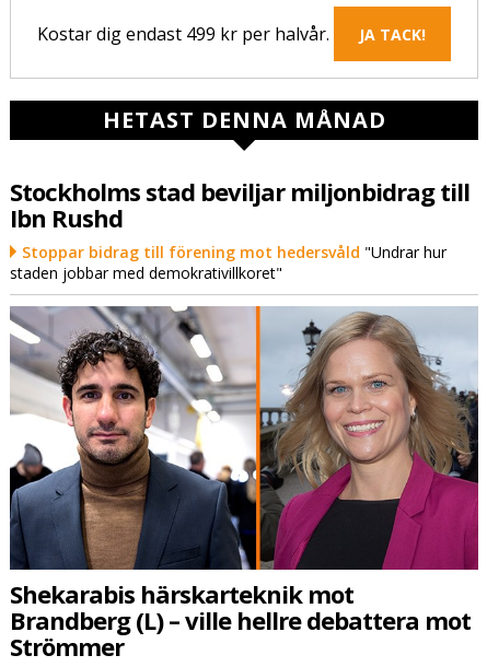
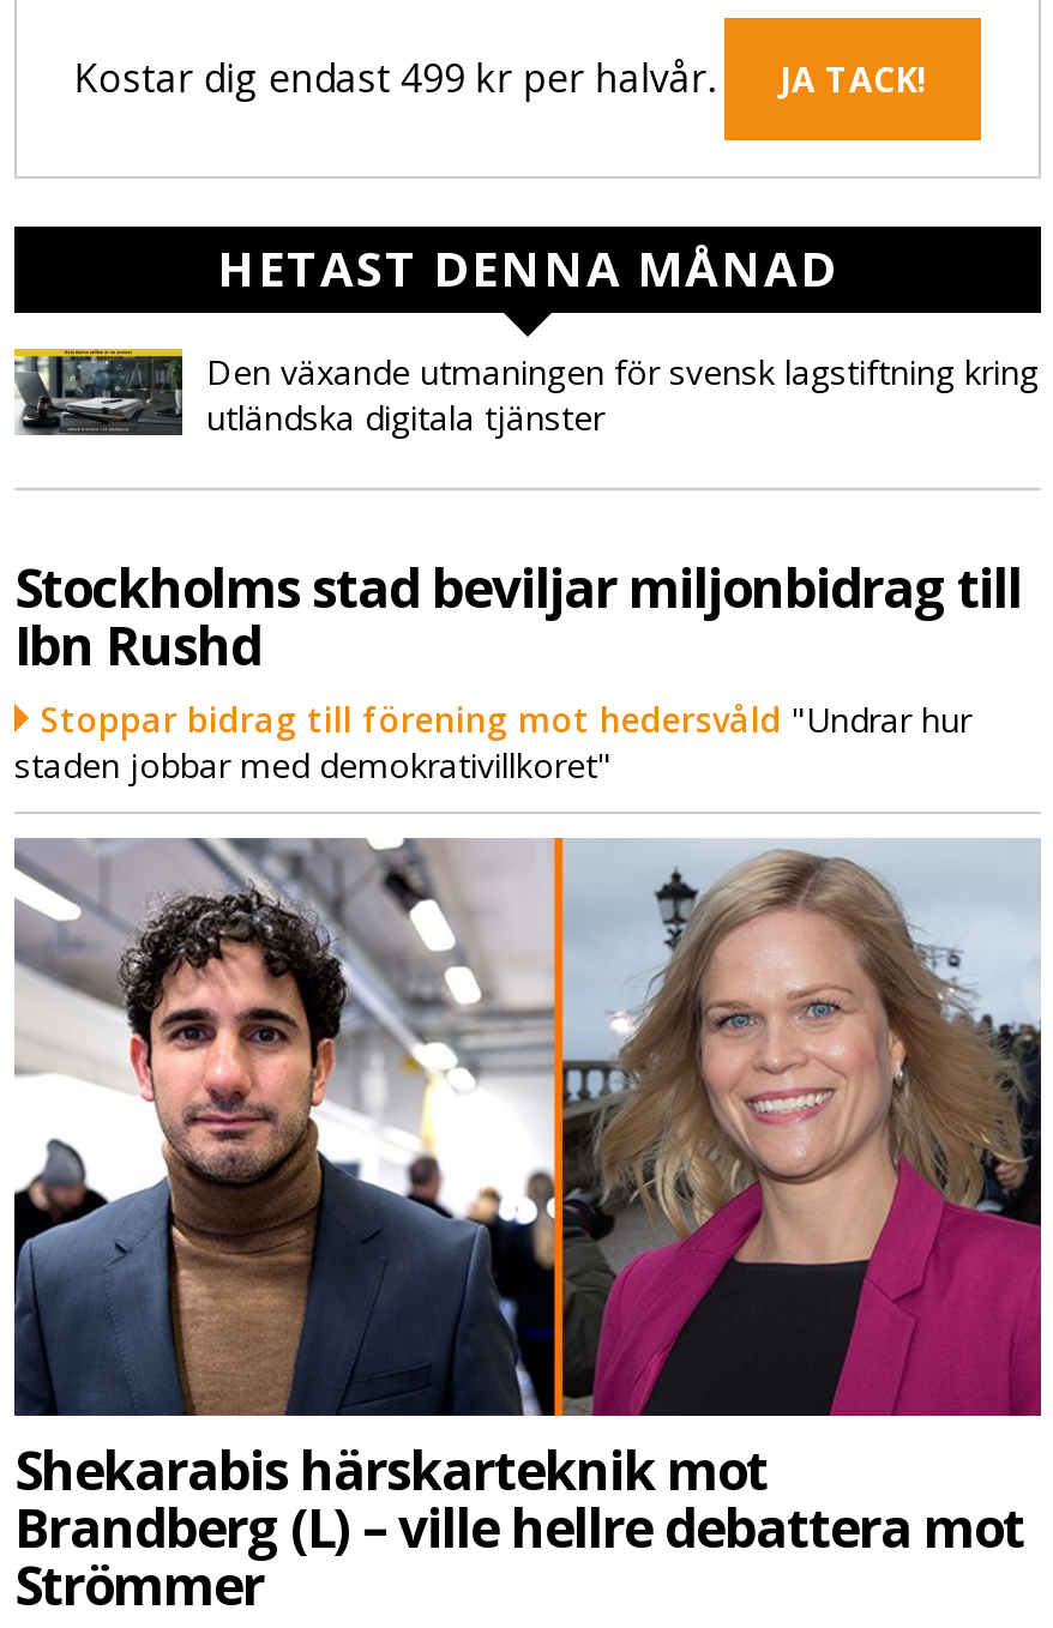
+ [image]
+ Den växande utmaningen för svensk lagstiftning kring
+ utländska digitala tjänster
